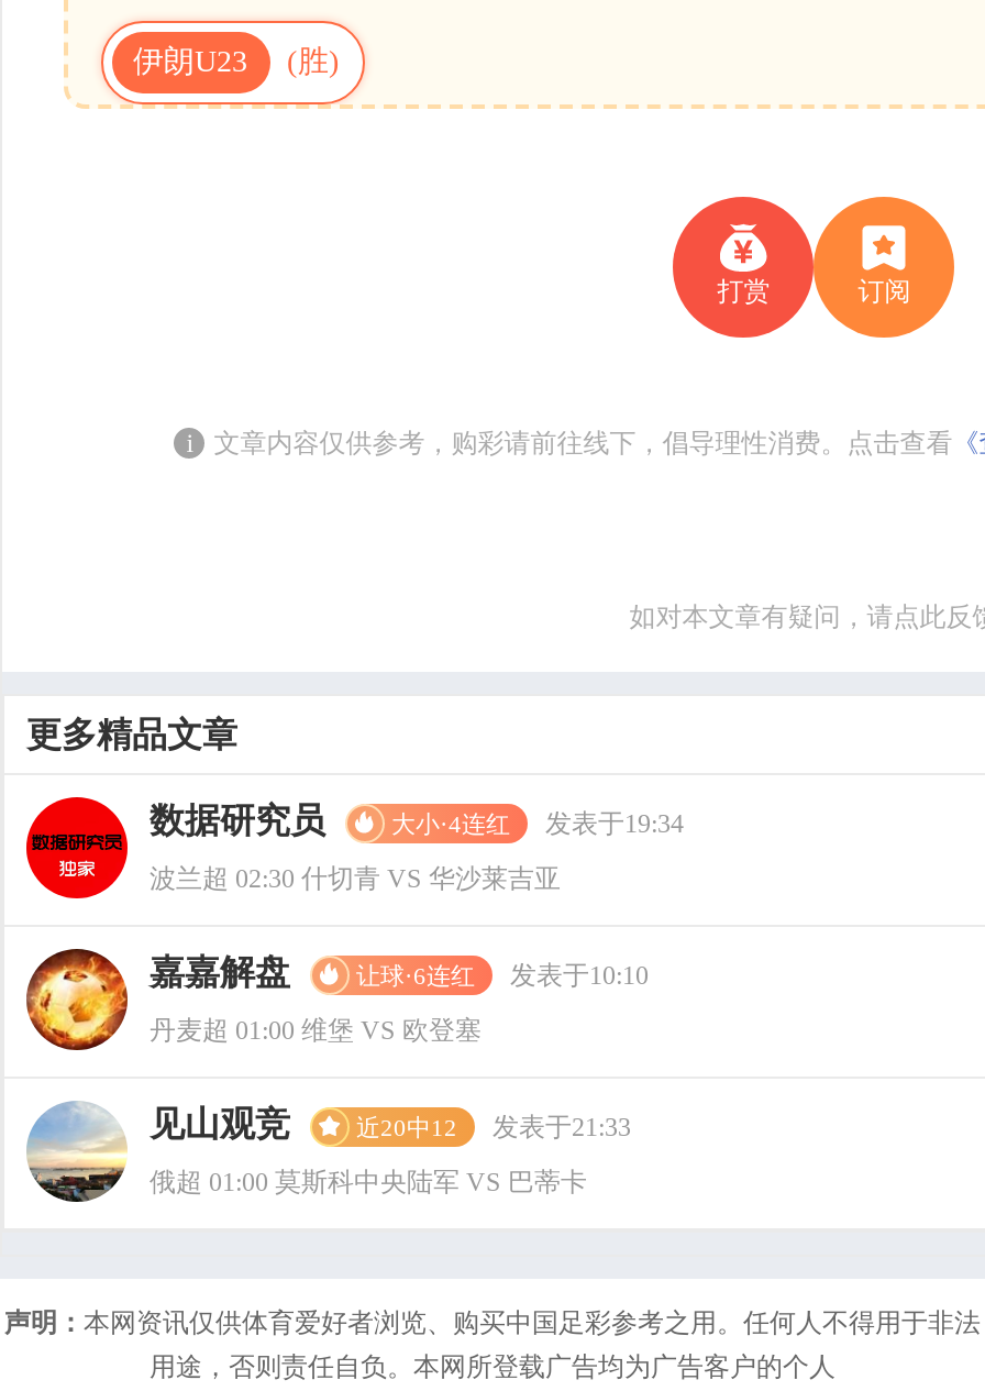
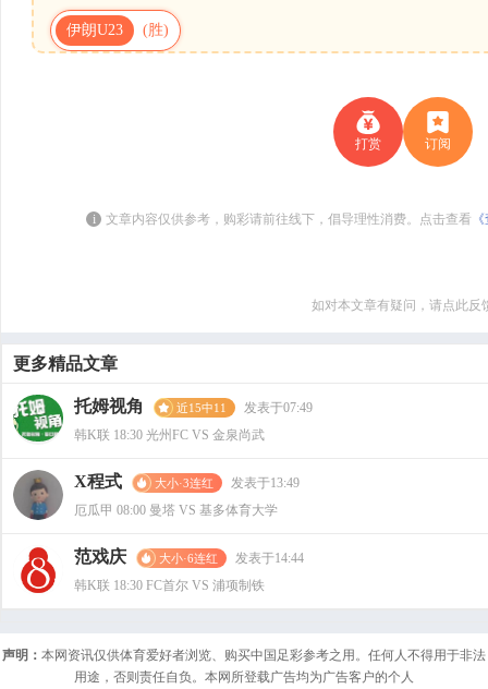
- [image]
- 数据研究员
- 大小·4连红
- 发表于19:34
+ [image]
+ 托姆视角
+ 近15中11
+ 发表于07:49

- 波兰超 02:30 什切青 VS 华沙莱吉亚
+ 韩K联 18:30 光州FC VS 金泉尚武

- [image]
- 嘉嘉解盘
- 让球·6连红
- 发表于10:10
+ [image]
+ X程式
+ 大小·3连红
+ 发表于13:49

- 丹麦超 01:00 维堡 VS 欧登塞
+ 厄瓜甲 08:00 曼塔 VS 基多体育大学

- [image]
- 见山观竞
- 近20中12
- 发表于21:33
+ [image]
+ 范戏庆
+ 大小·6连红
+ 发表于14:44

- 俄超 01:00 莫斯科中央陆军 VS 巴蒂卡
+ 韩K联 18:30 FC首尔 VS 浦项制铁
